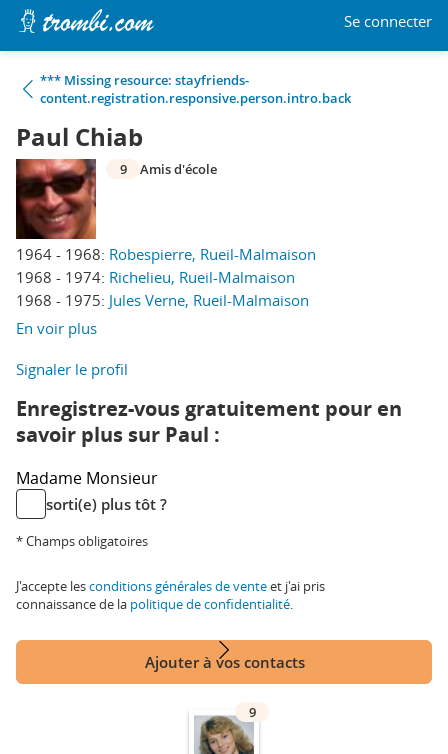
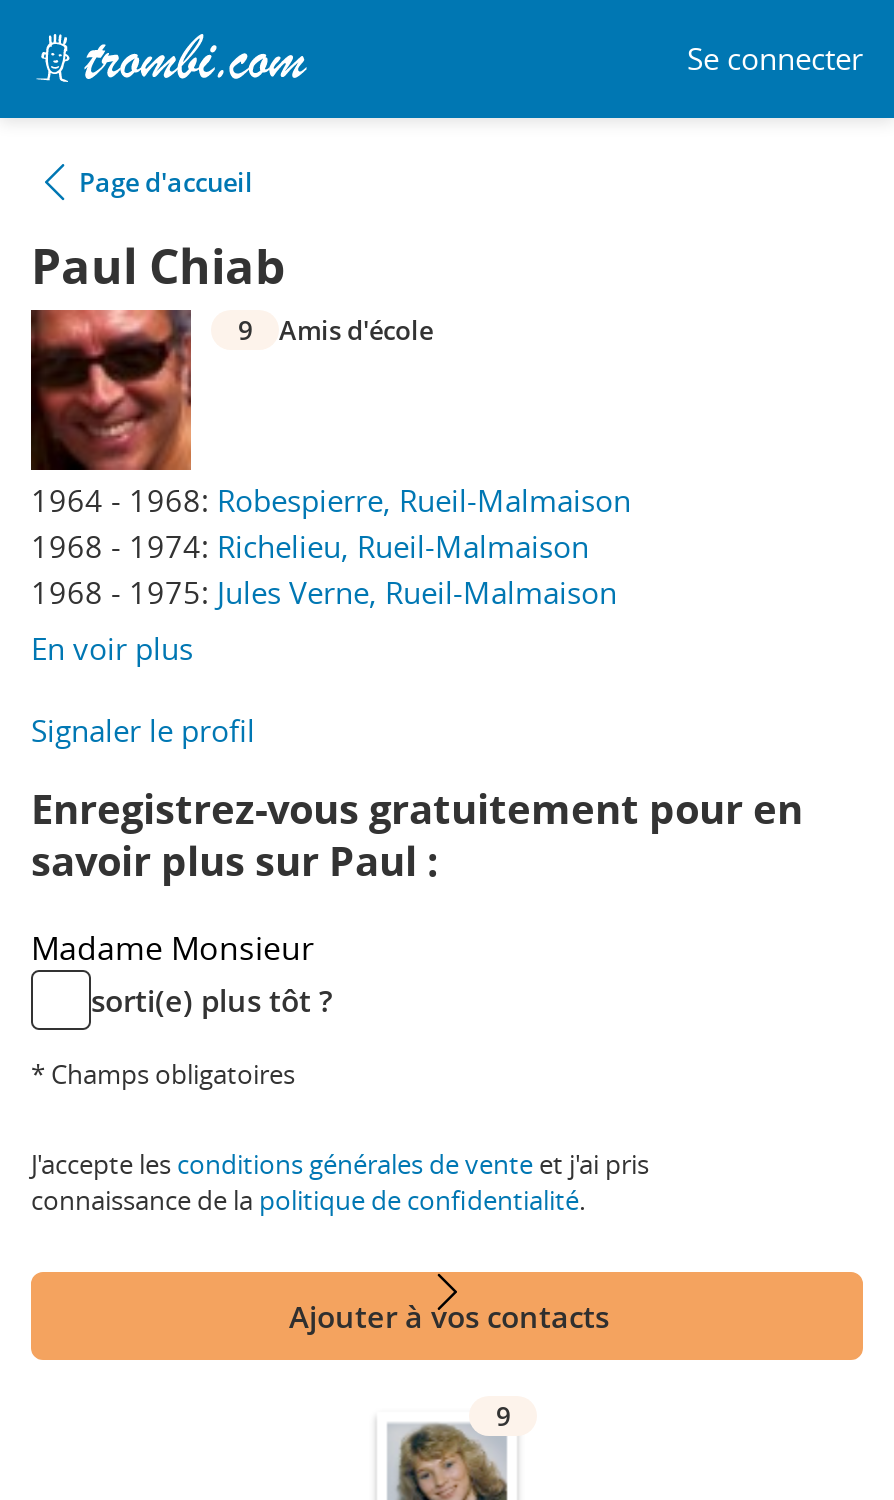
- *** Missing resource: stayfriends-
- content.registration.responsive.person.intro.back
+ Page d'accueil
